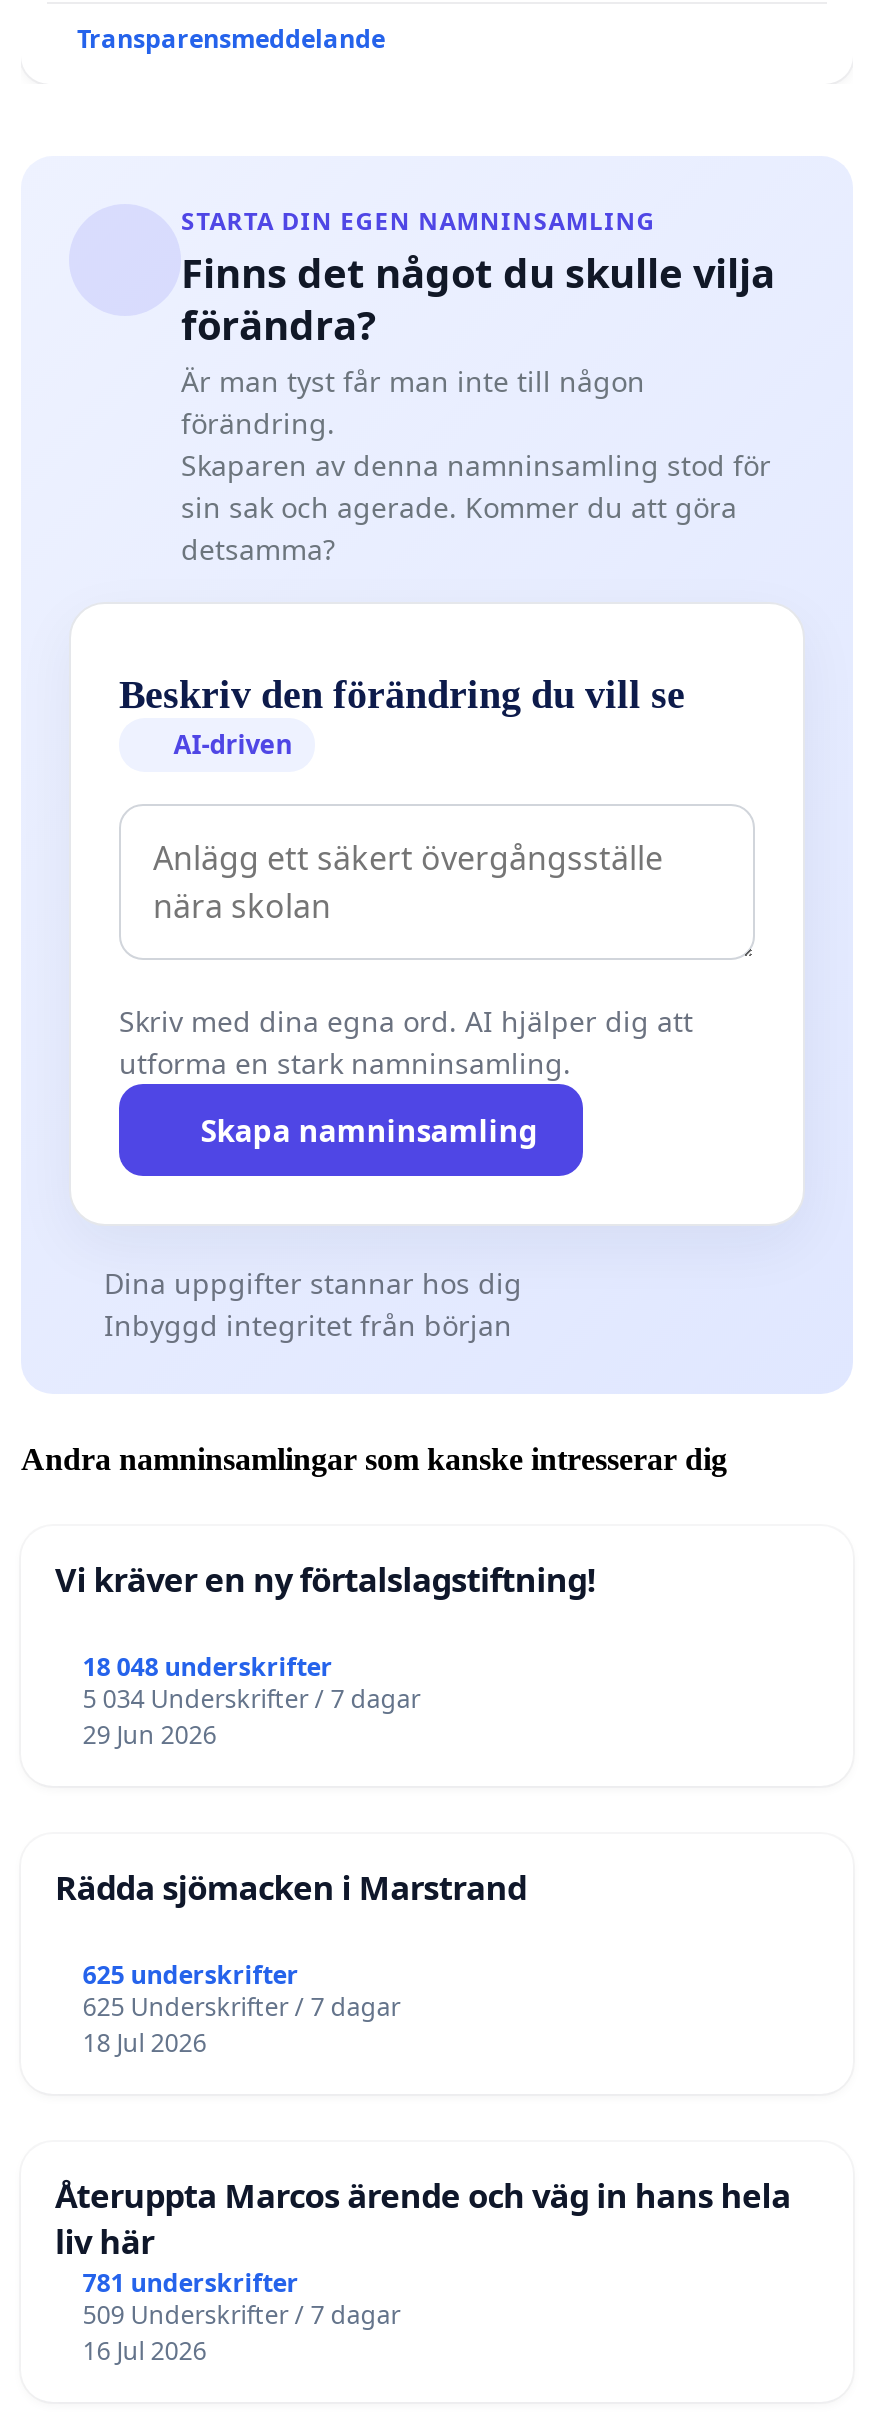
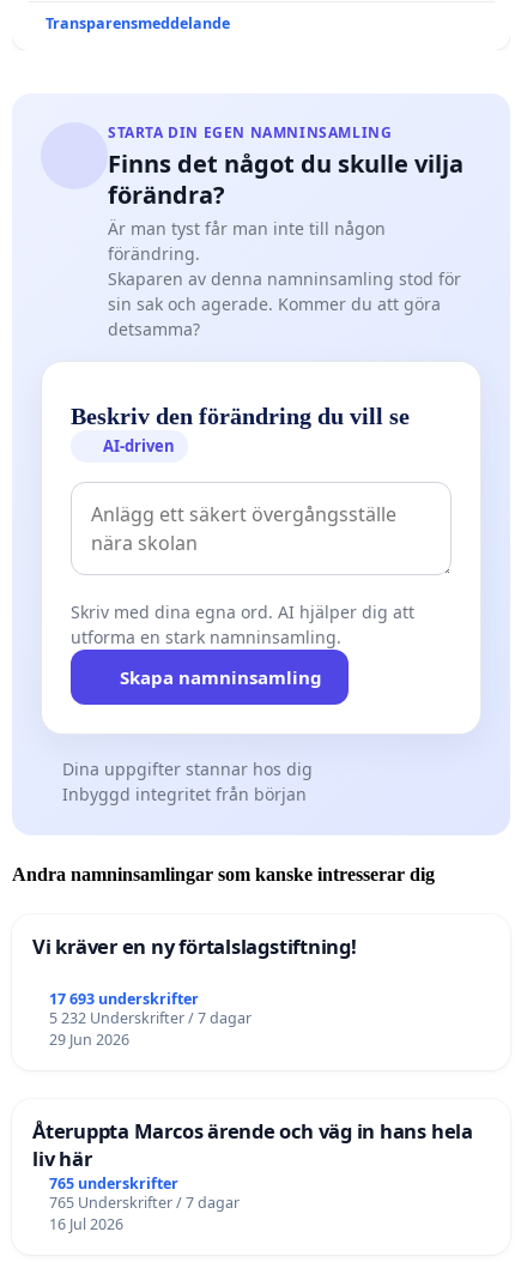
- 18 048 underskrifter
+ 17 693 underskrifter

- 5 034 Underskrifter / 7 dagar
+ 5 232 Underskrifter / 7 dagar

- Rädda sjömacken i Marstrand
- 625 underskrifter
- 625 Underskrifter / 7 dagar
- 18 Jul 2026

- 781 underskrifter
+ 765 underskrifter

- 509 Underskrifter / 7 dagar
+ 765 Underskrifter / 7 dagar
